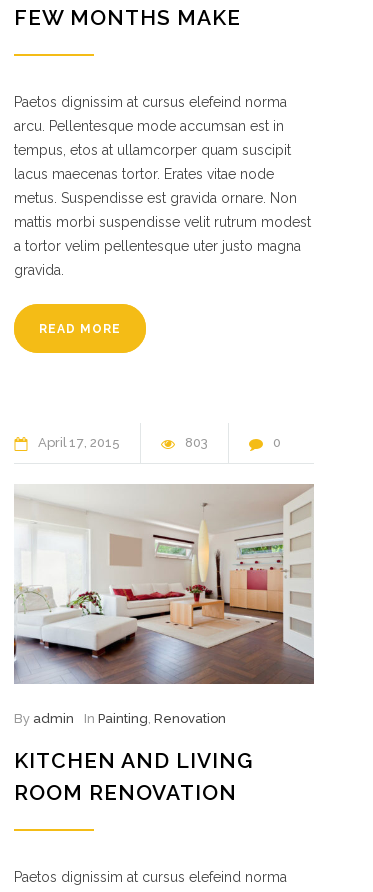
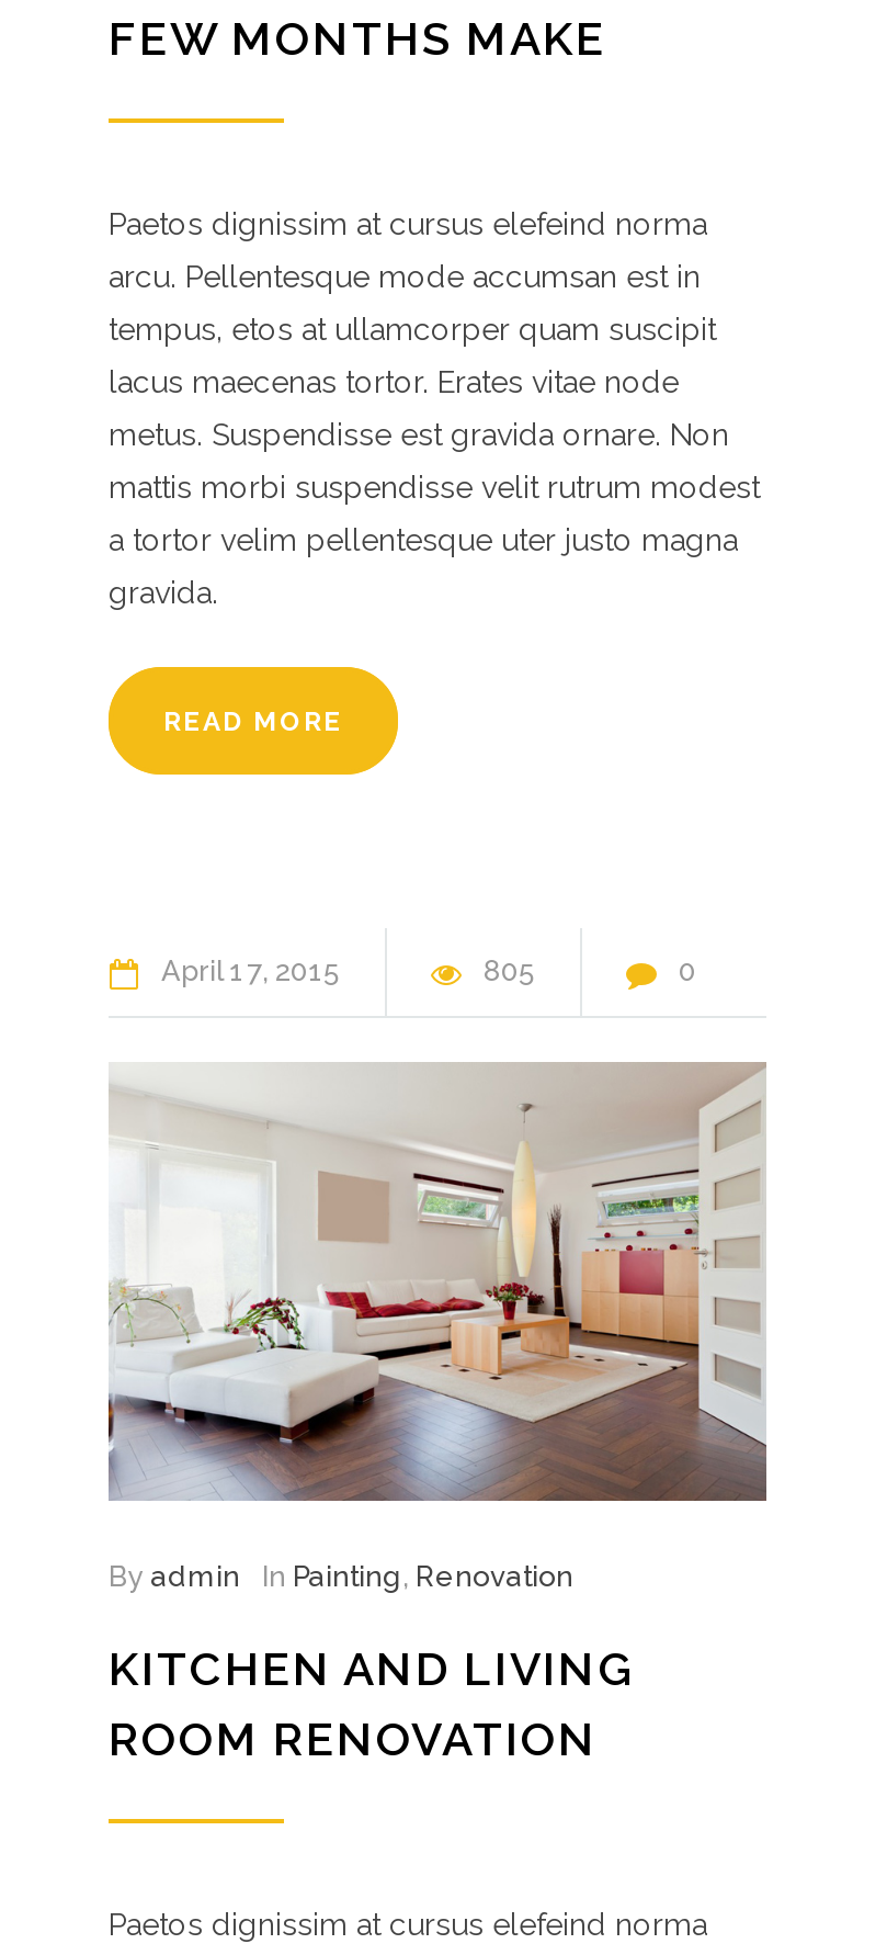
- 803
+ 805
